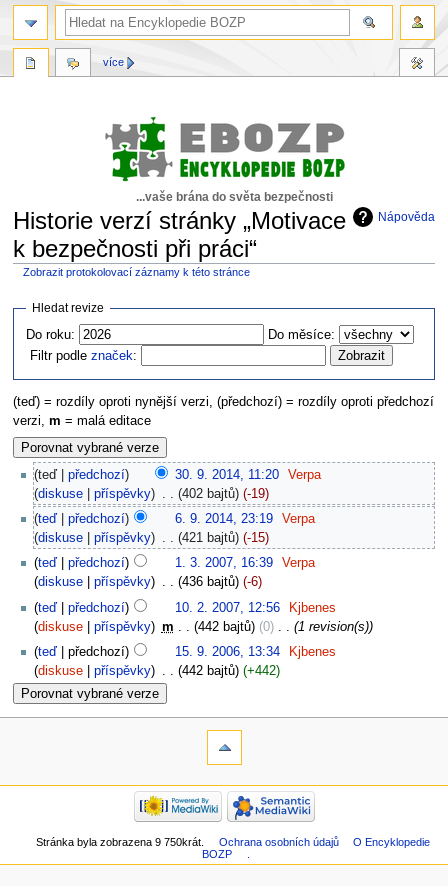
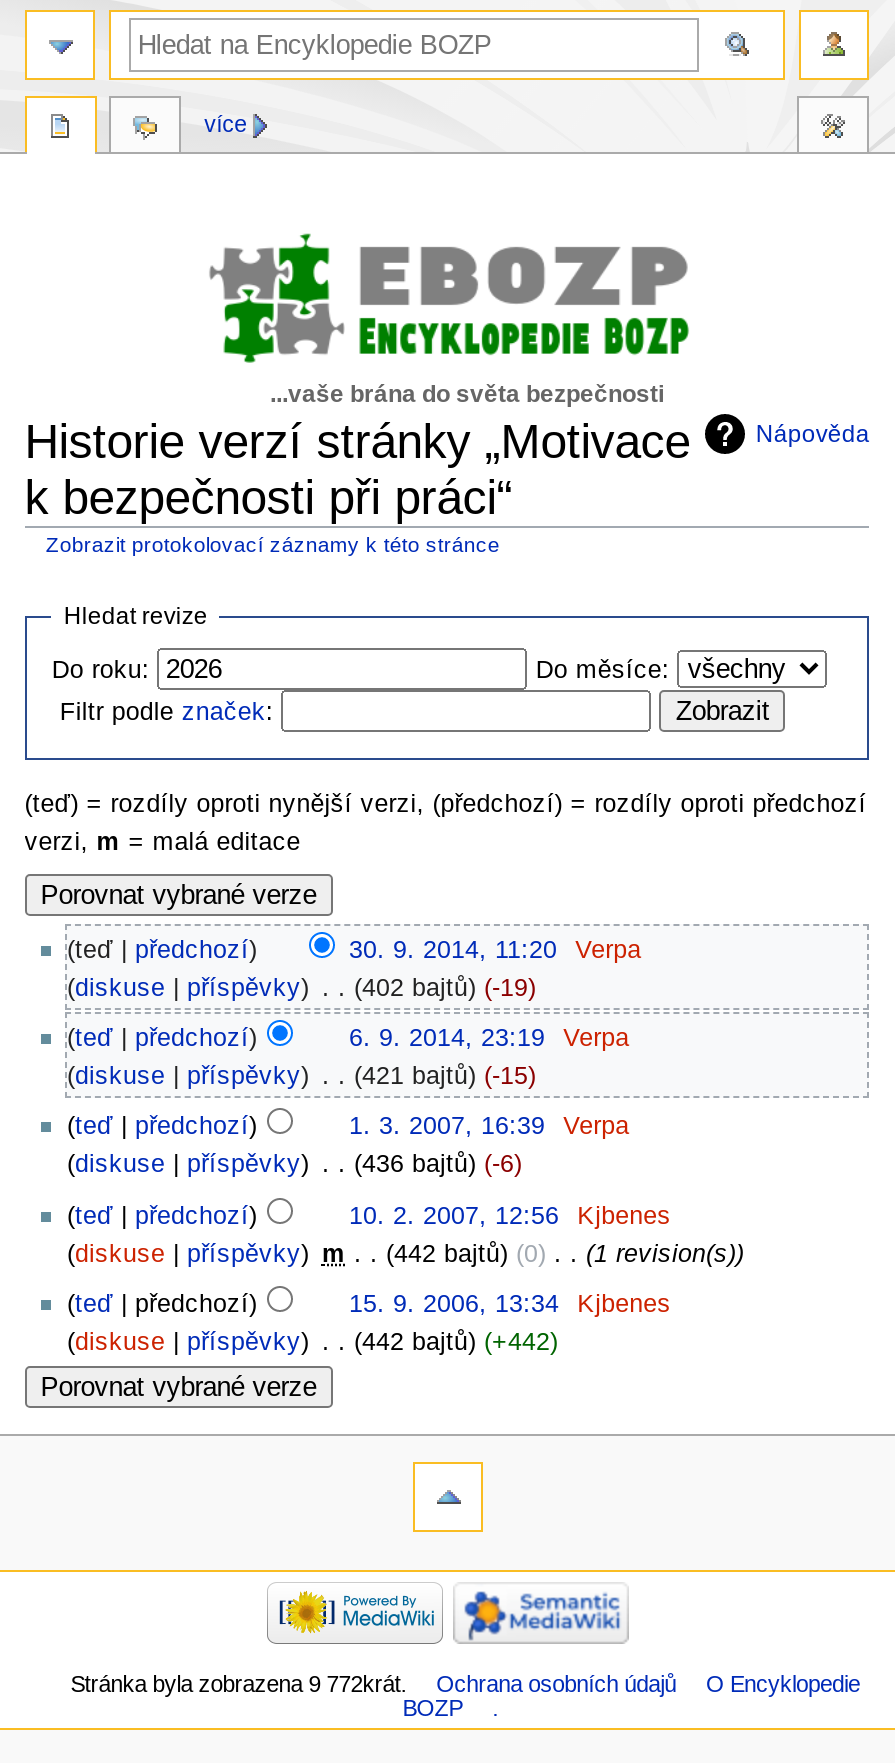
- Stránka byla zobrazena 9 750krát.
+ Stránka byla zobrazena 9 772krát.
